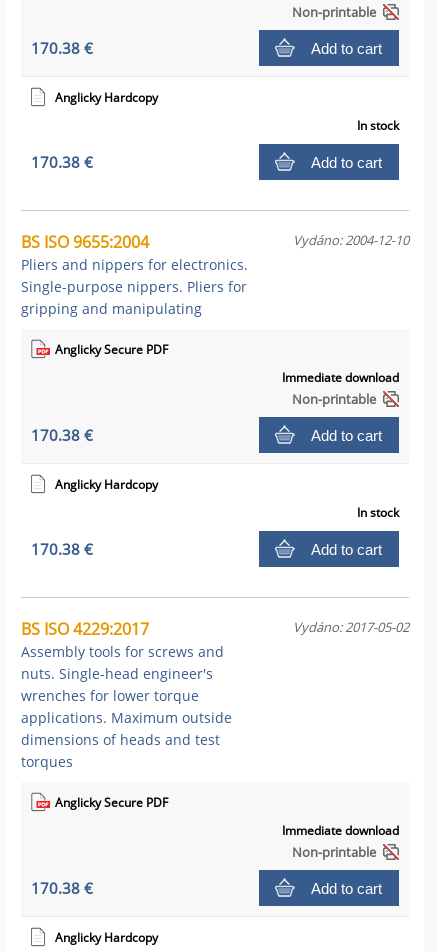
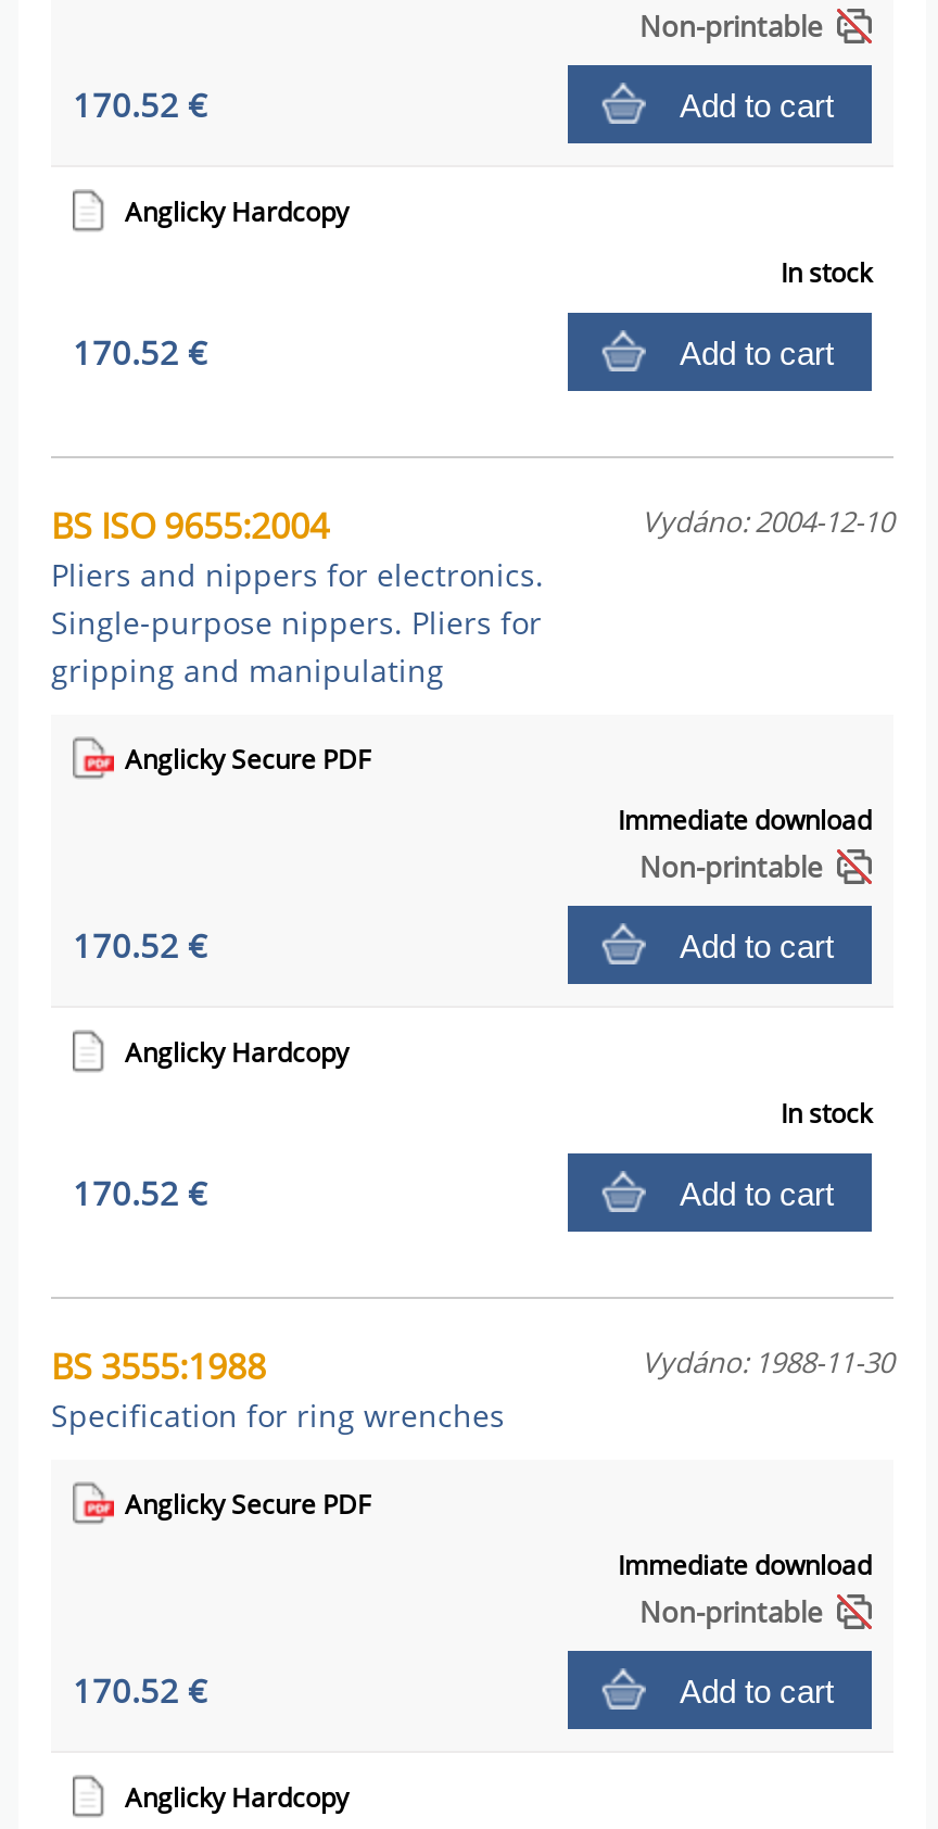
- 170.38 €
+ 170.52 €

- 170.38 €
+ 170.52 €

- 170.38 €
+ 170.52 €

- 170.38 €
+ 170.52 €

- BS ISO 4229:2017
- Assembly tools for screws and
- nuts. Single-head engineer's
- wrenches for lower torque
- applications. Maximum outside
- dimensions of heads and test
- torques
+ BS 3555:1988
+ Specification for ring wrenches

- Vydáno: 2017-05-02
+ Vydáno: 1988-11-30

- 170.38 €
+ 170.52 €
